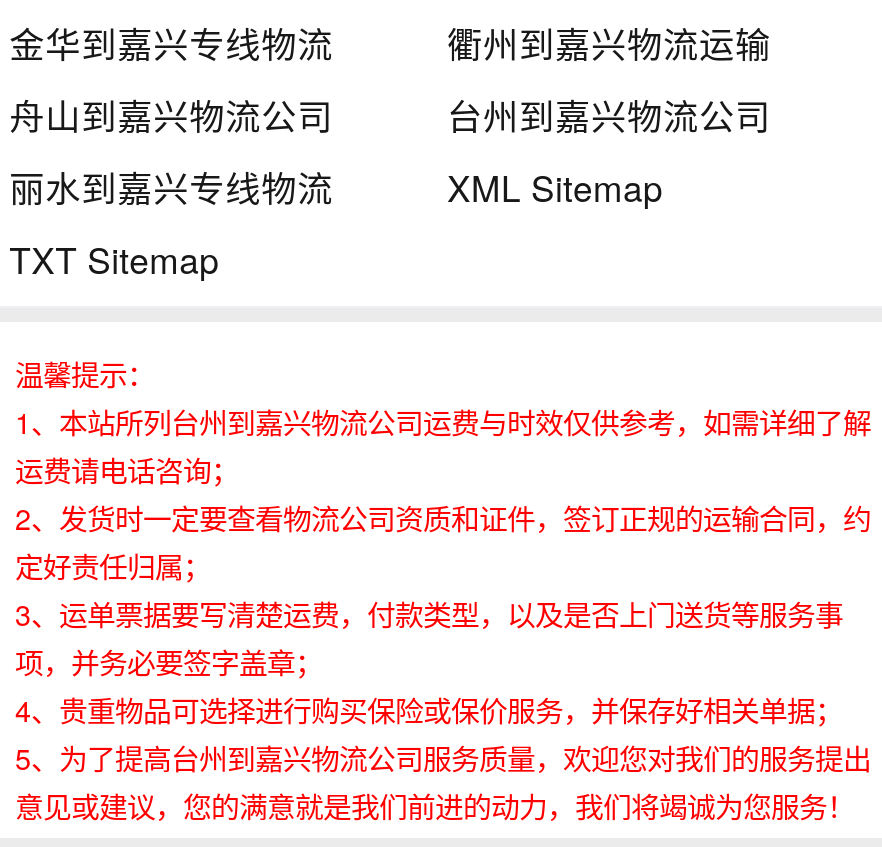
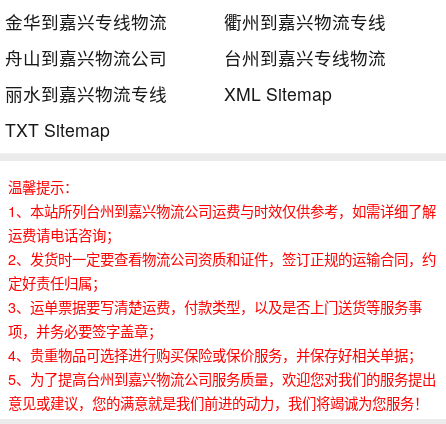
- 衢州到嘉兴物流运输
+ 衢州到嘉兴物流专线

- 台州到嘉兴物流公司
+ 台州到嘉兴专线物流

- 丽水到嘉兴专线物流
+ 丽水到嘉兴物流专线
